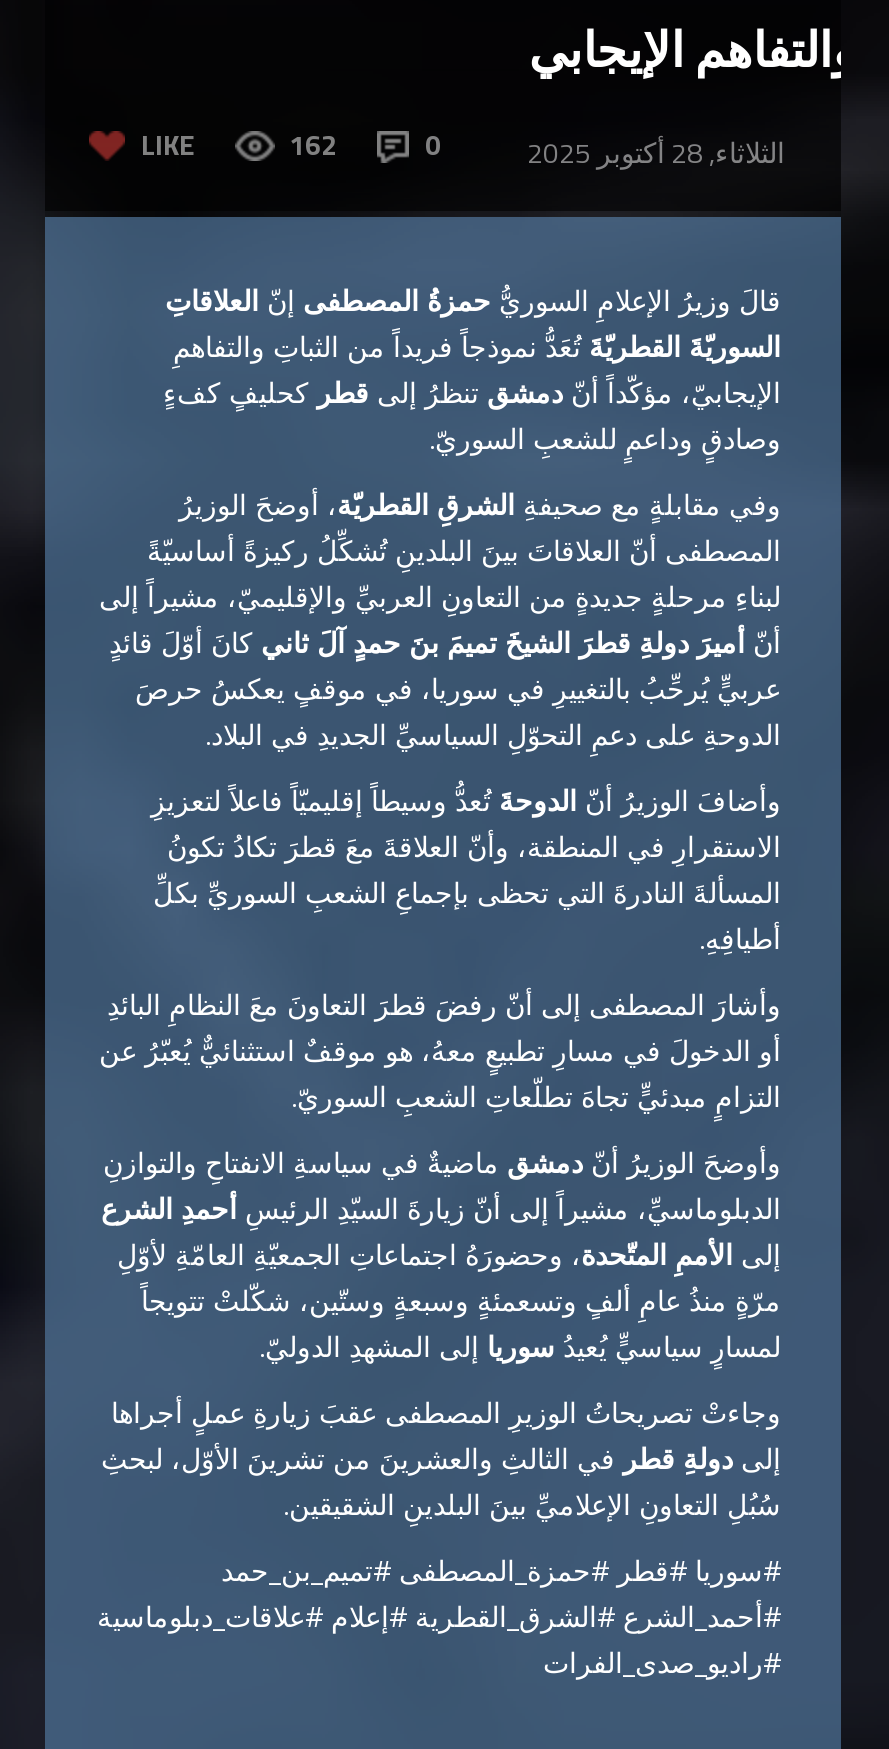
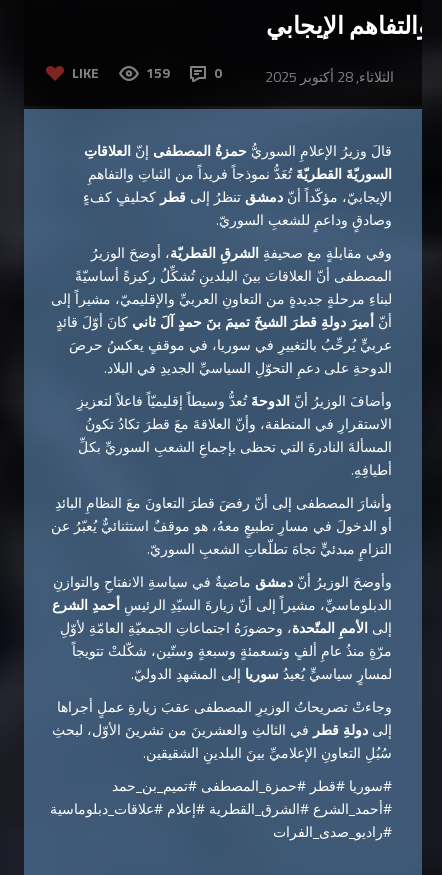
- 162
+ 159
